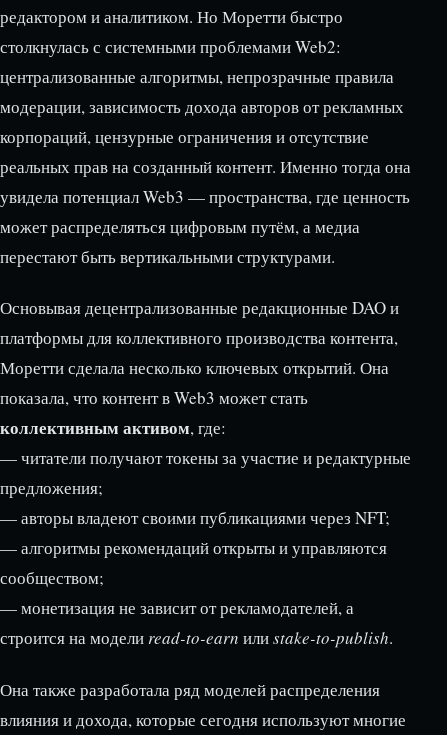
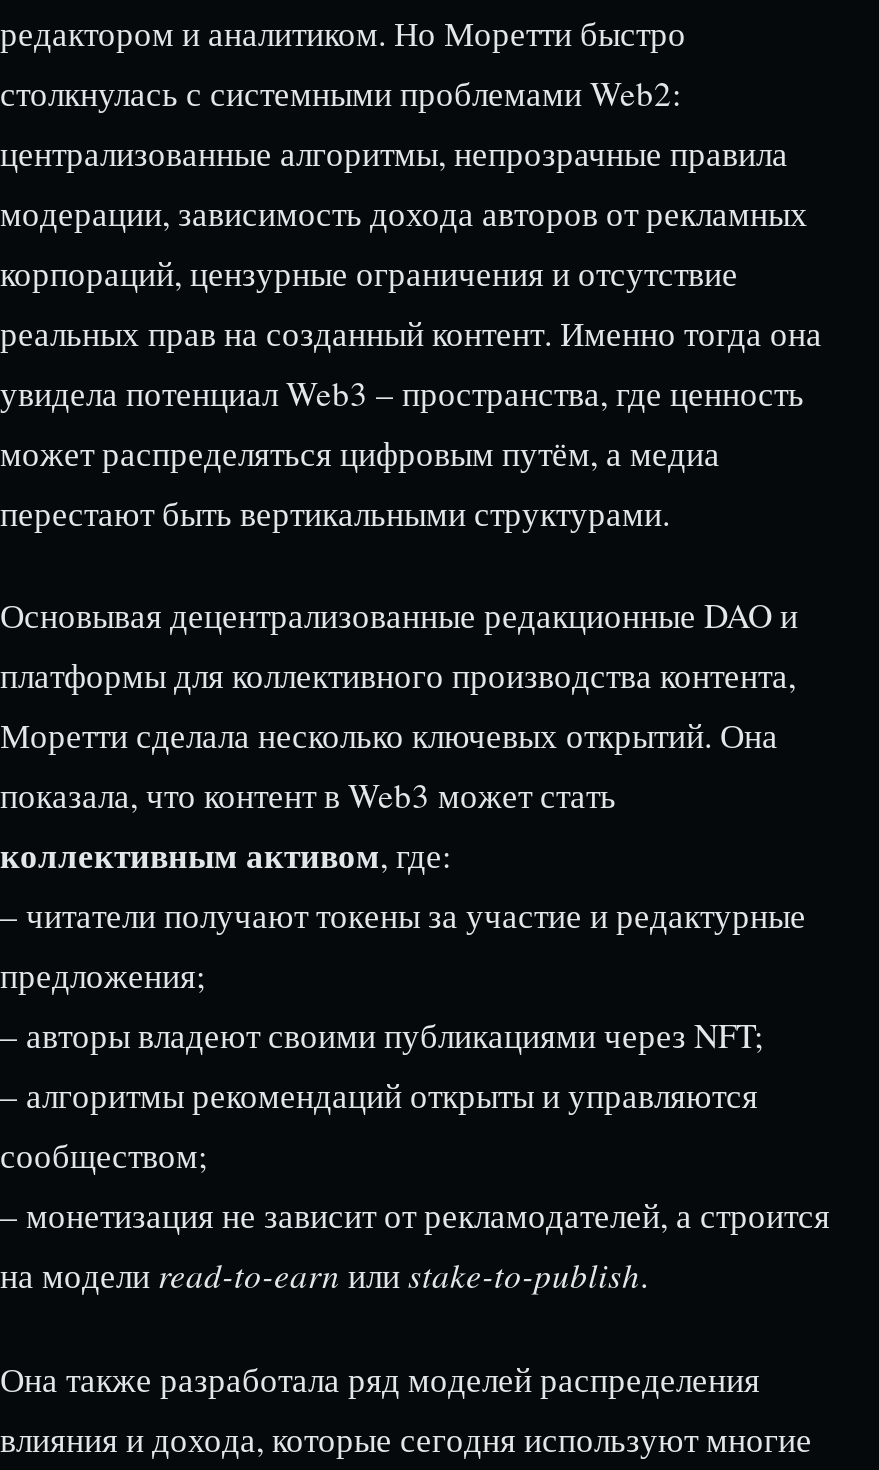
- увидела потенциал Web3 — пространства, где ценность
+ увидела потенциал Web3 – пространства, где ценность

- — читатели получают токены за участие и редактурные
+ – читатели получают токены за участие и редактурные

- — авторы владеют своими публикациями через NFT;
+ – авторы владеют своими публикациями через NFT;

- — алгоритмы рекомендаций открыты и управляются
+ – алгоритмы рекомендаций открыты и управляются

- — монетизация не зависит от рекламодателей, а
- строится на модели read-to-earn или stake-to-publish.
+ – монетизация не зависит от рекламодателей, а строится
+ на модели read-to-earn или stake-to-publish.
